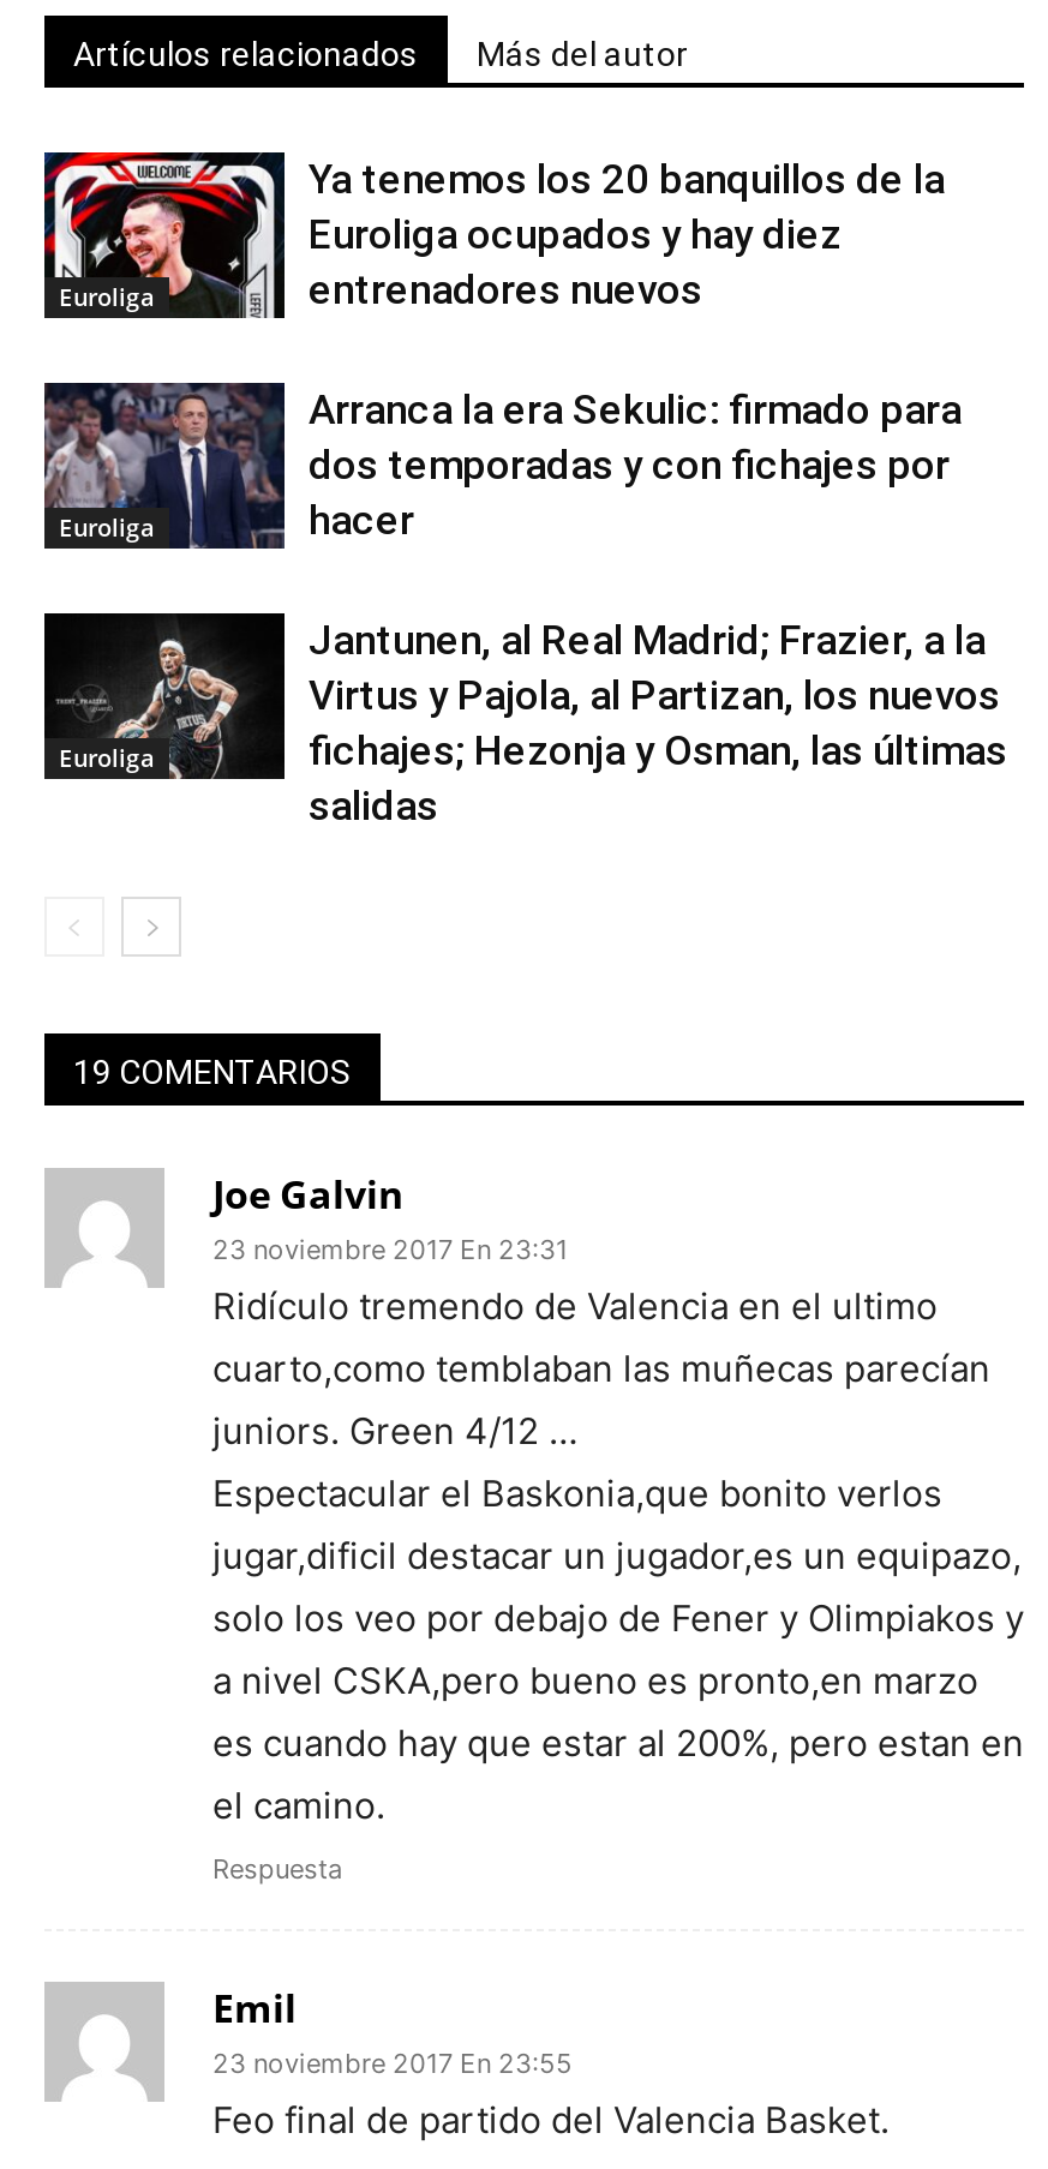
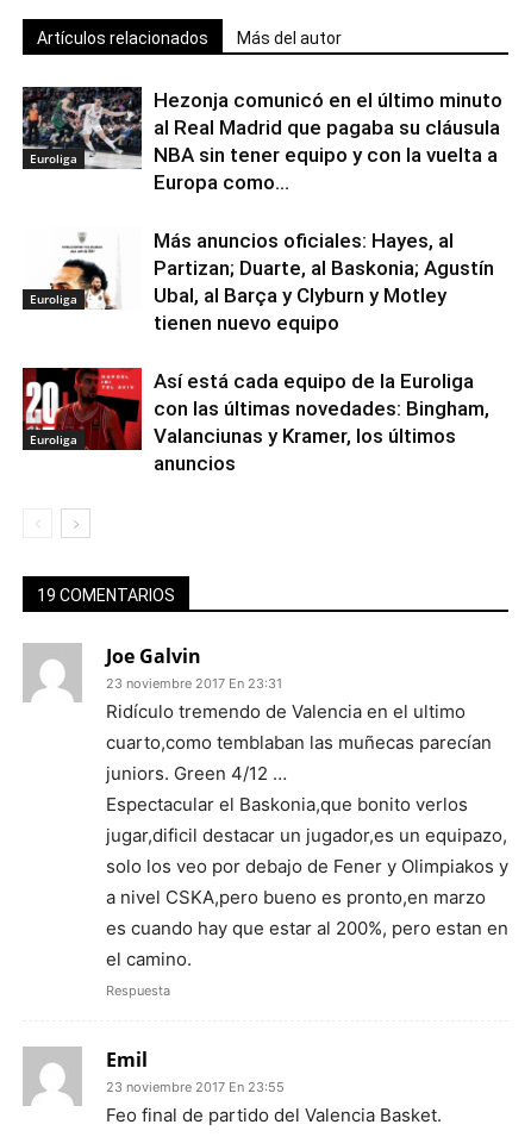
- [image]
- Ya tenemos los 20 banquillos de la
- Euroliga ocupados y hay diez
- entrenadores nuevos
+ [image]
+ Hezonja comunicó en el último minuto
+ al Real Madrid que pagaba su cláusula
+ NBA sin tener equipo y con la vuelta a
+ Europa como...

- [image]
- Arranca la era Sekulic: firmado para
- dos temporadas y con fichajes por
- hacer
+ [image]
+ Más anuncios oficiales: Hayes, al
+ Partizan; Duarte, al Baskonia; Agustín
+ Ubal, al Barça y Clyburn y Motley
+ tienen nuevo equipo

- [image]
- Jantunen, al Real Madrid; Frazier, a la
- Virtus y Pajola, al Partizan, los nuevos
- fichajes; Hezonja y Osman, las últimas
- salidas
+ [image]
+ Así está cada equipo de la Euroliga
+ con las últimas novedades: Bingham,
+ Valanciunas y Kramer, los últimos
+ anuncios
